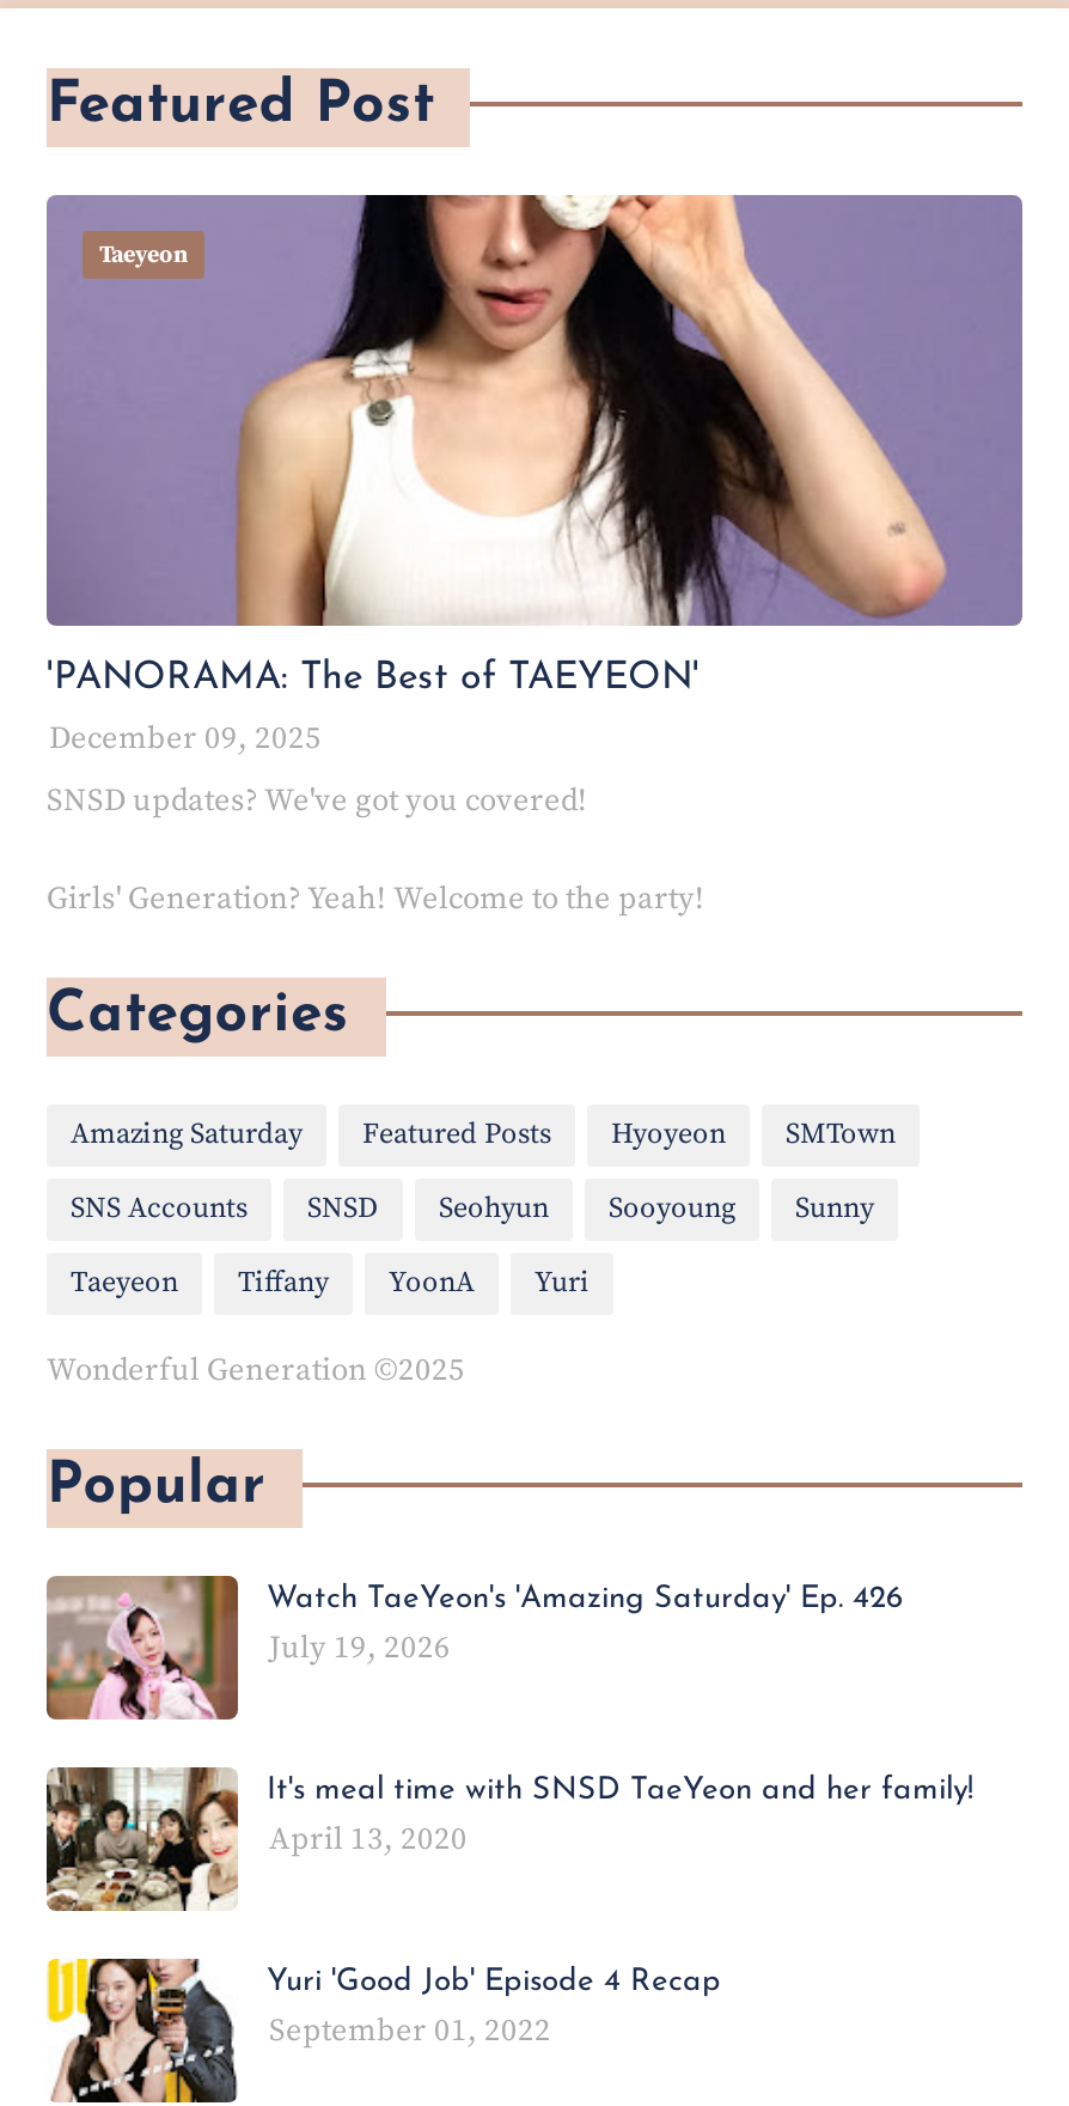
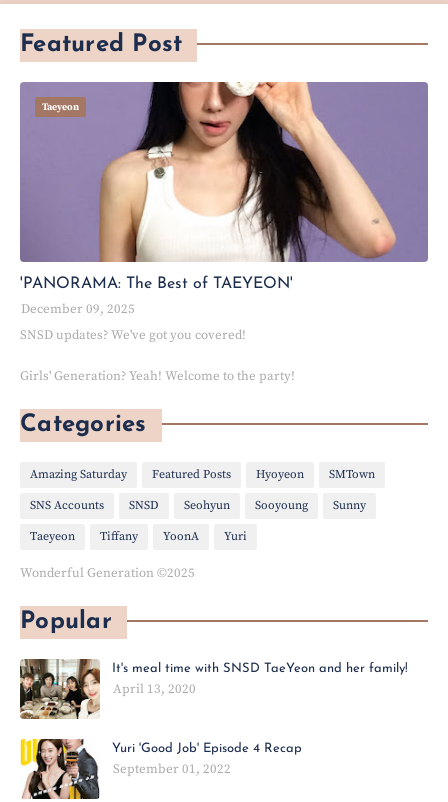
- [image]
- Watch TaeYeon's 'Amazing Saturday' Ep. 426
- July 19, 2026
